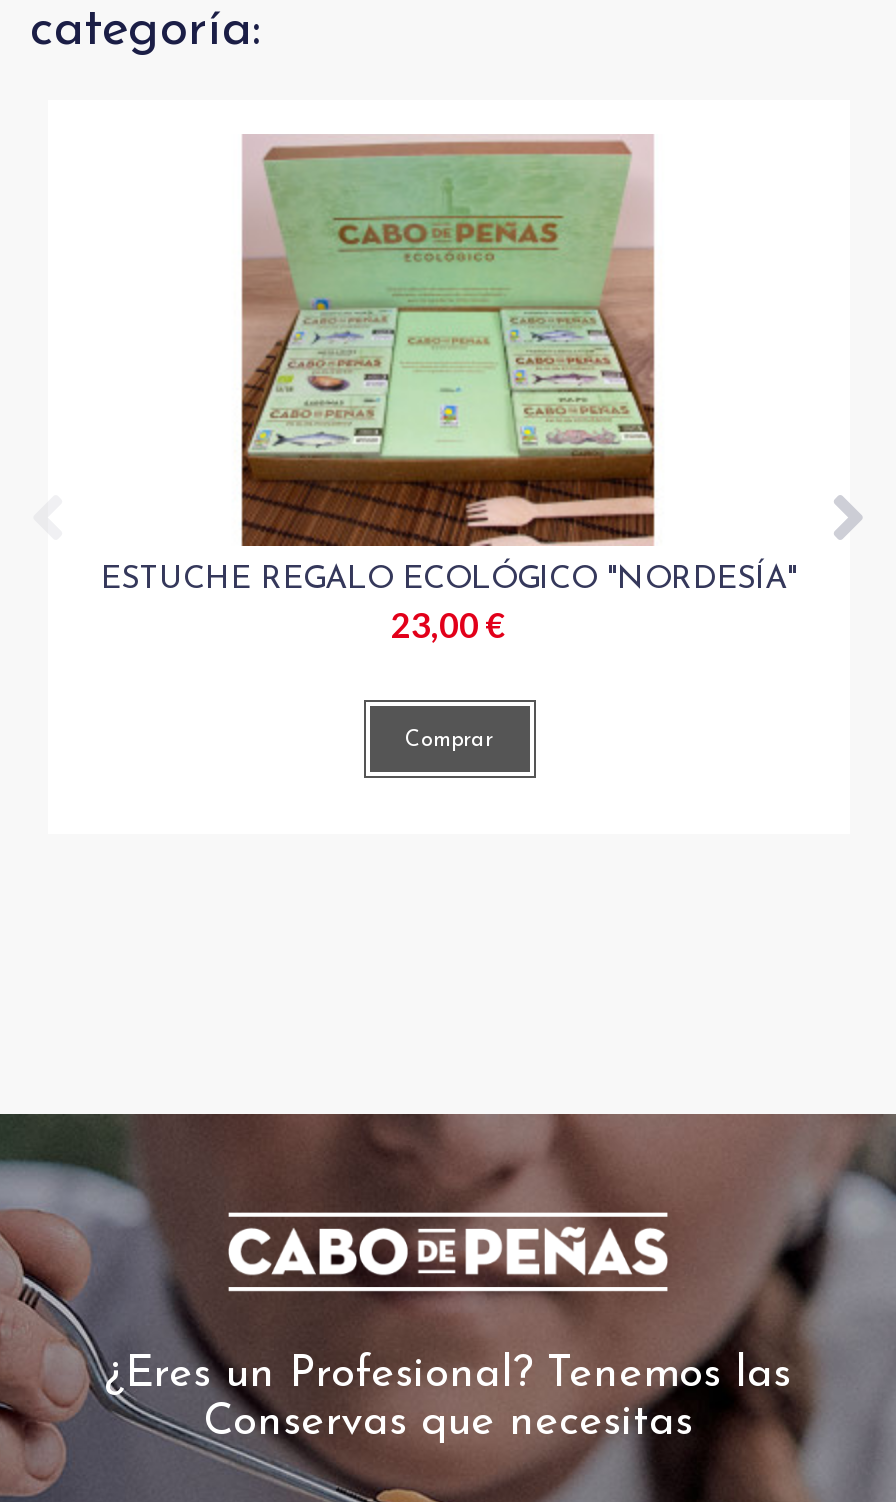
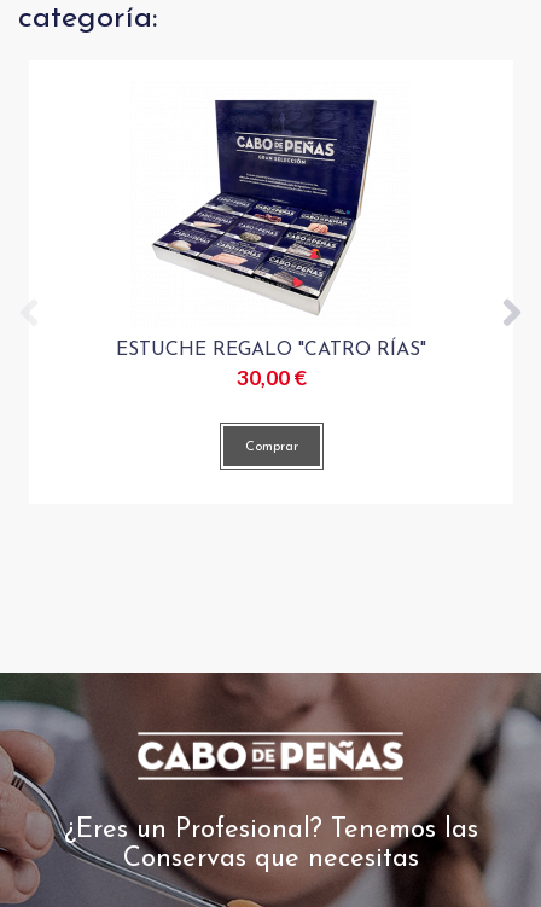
- [image]
- ESTUCHE REGALO ECOLÓGICO "NORDESÍA"
+ [image]
+ ESTUCHE REGALO "CATRO RÍAS"

- 23,00 €
+ 30,00 €
